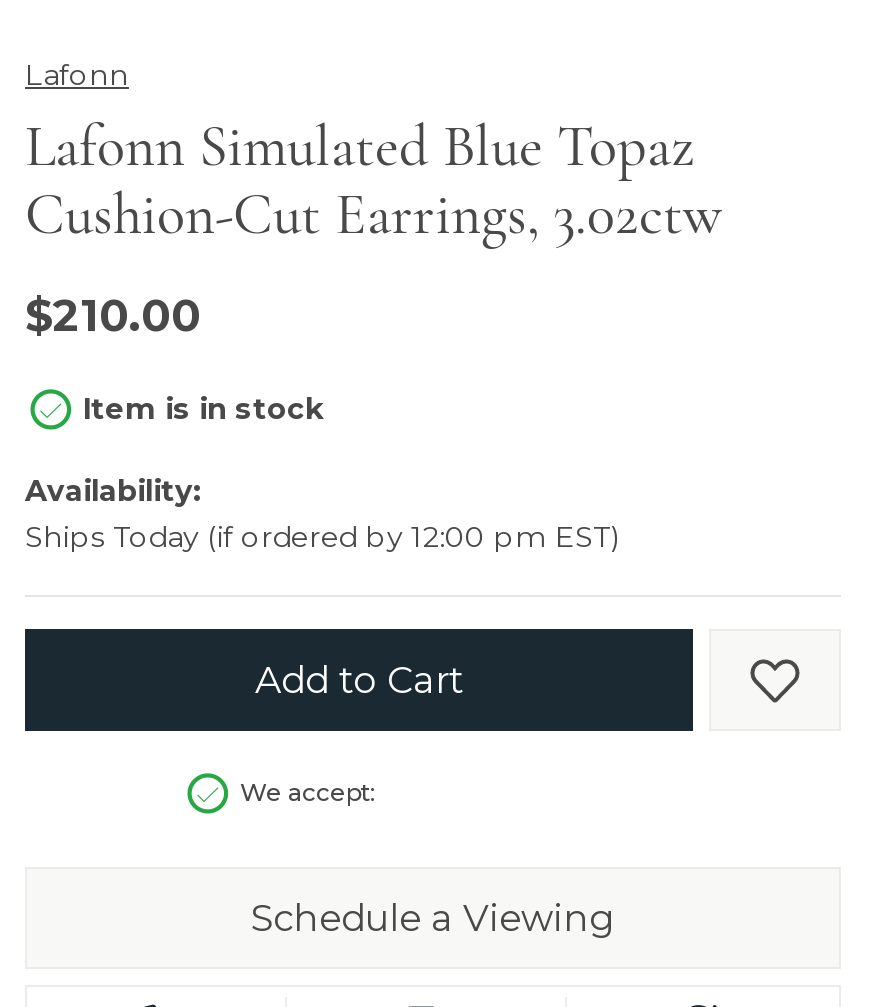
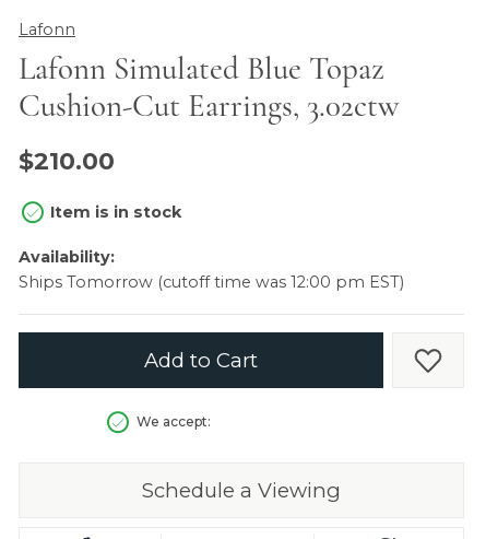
- Ships Today (if ordered by 12:00 pm EST)
+ Ships Tomorrow (cutoff time was 12:00 pm EST)
